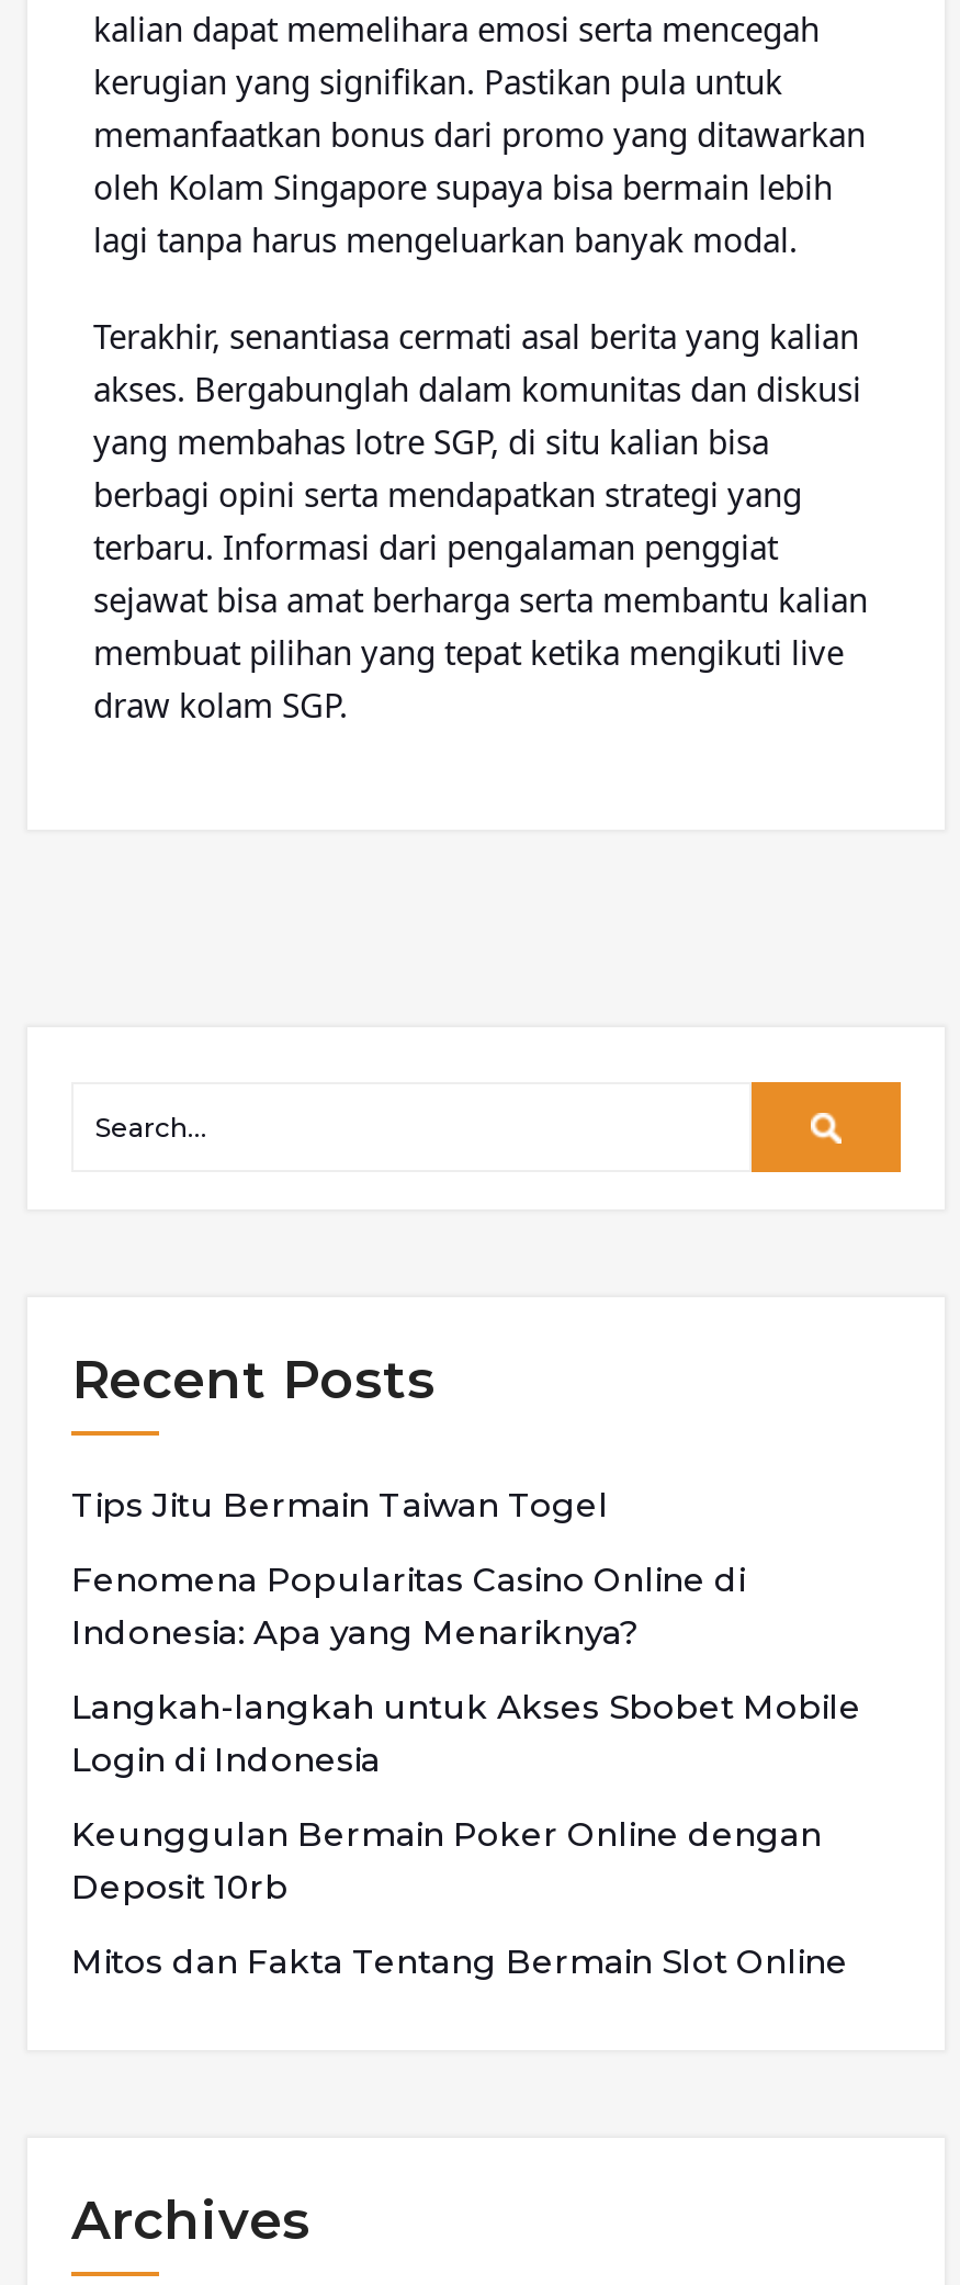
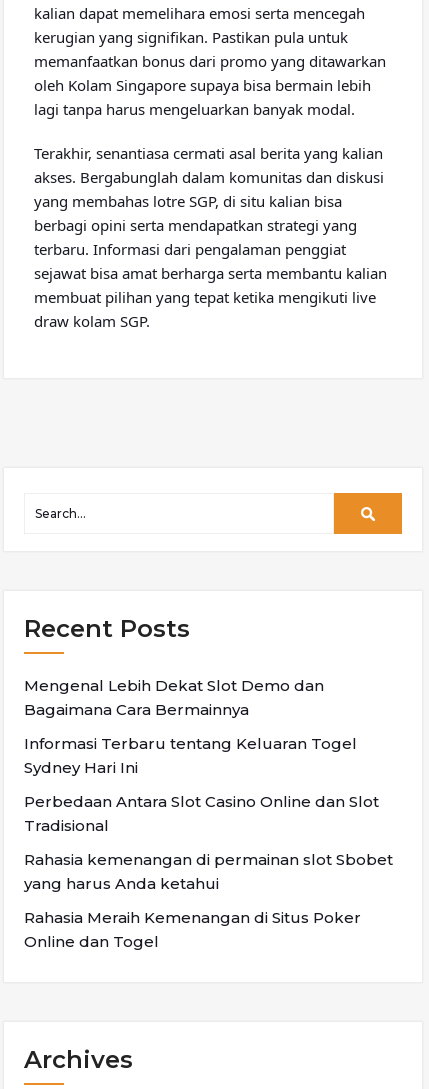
- Tips Jitu Bermain Taiwan Togel
+ Mengenal Lebih Dekat Slot Demo dan
+ Bagaimana Cara Bermainnya

- Fenomena Popularitas Casino Online di
- Indonesia: Apa yang Menariknya?
+ Informasi Terbaru tentang Keluaran Togel
+ Sydney Hari Ini

- Langkah-langkah untuk Akses Sbobet Mobile
- Login di Indonesia
+ Perbedaan Antara Slot Casino Online dan Slot
+ Tradisional

- Keunggulan Bermain Poker Online dengan
- Deposit 10rb
+ Rahasia kemenangan di permainan slot Sbobet
+ yang harus Anda ketahui

- Mitos dan Fakta Tentang Bermain Slot Online
+ Rahasia Meraih Kemenangan di Situs Poker
+ Online dan Togel
